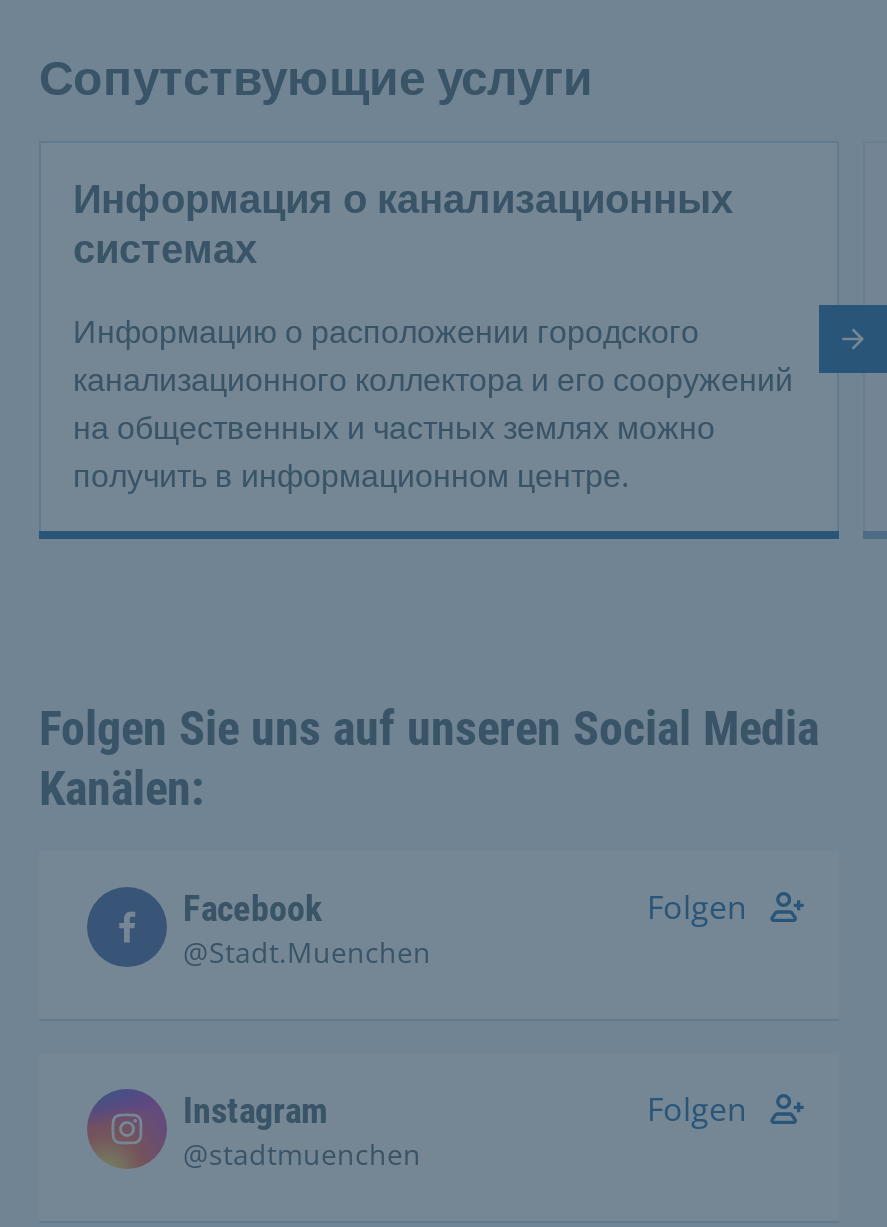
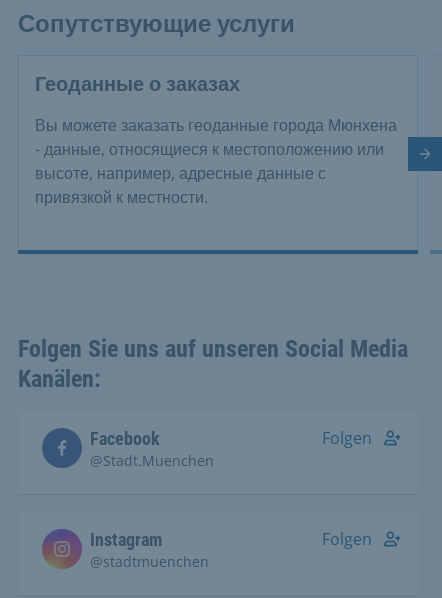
- Информация о канализационных
- системах
+ Геоданные о заказах

- Информацию о расположении городского
- канализационного коллектора и его сооружений
- на общественных и частных землях можно
- получить в информационном центре.
+ Вы можете заказать геоданные города Мюнхена
+ - данные, относящиеся к местоположению или
+ высоте, например, адресные данные с
+ привязкой к местности.
